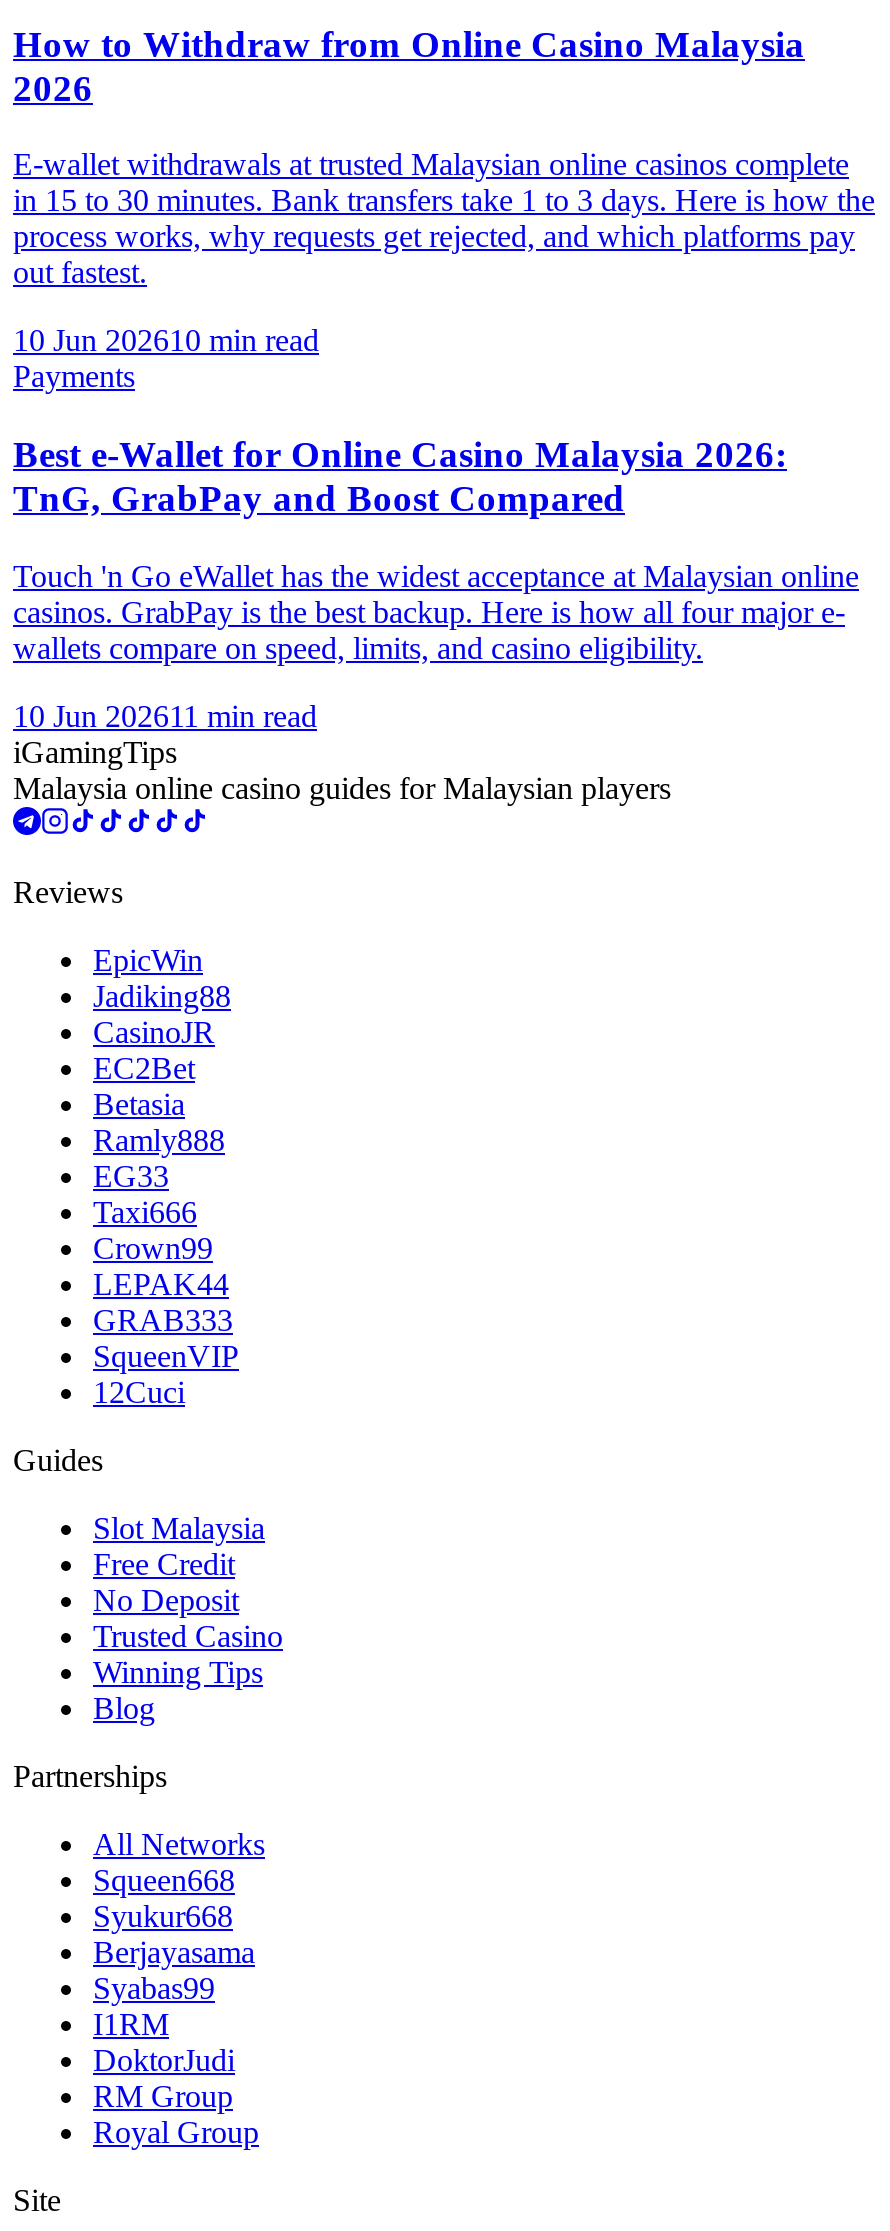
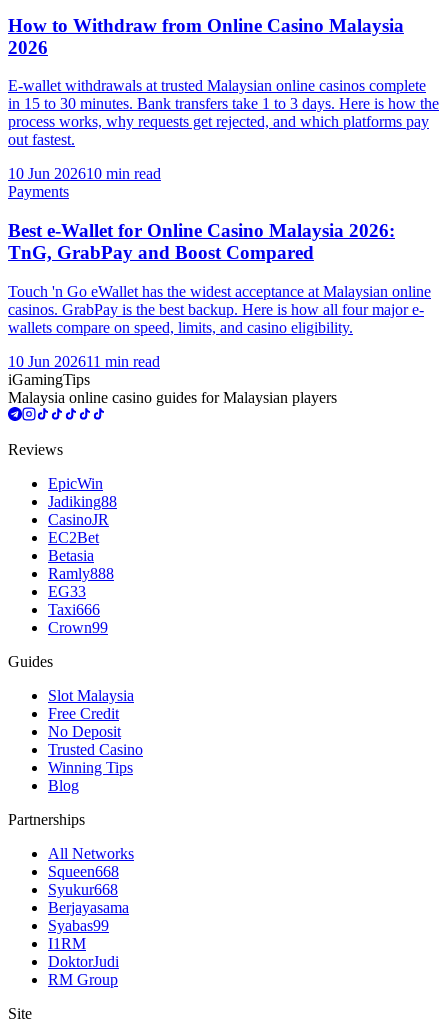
- LEPAK44
- GRAB333
- SqueenVIP
- 12Cuci

- Royal Group
